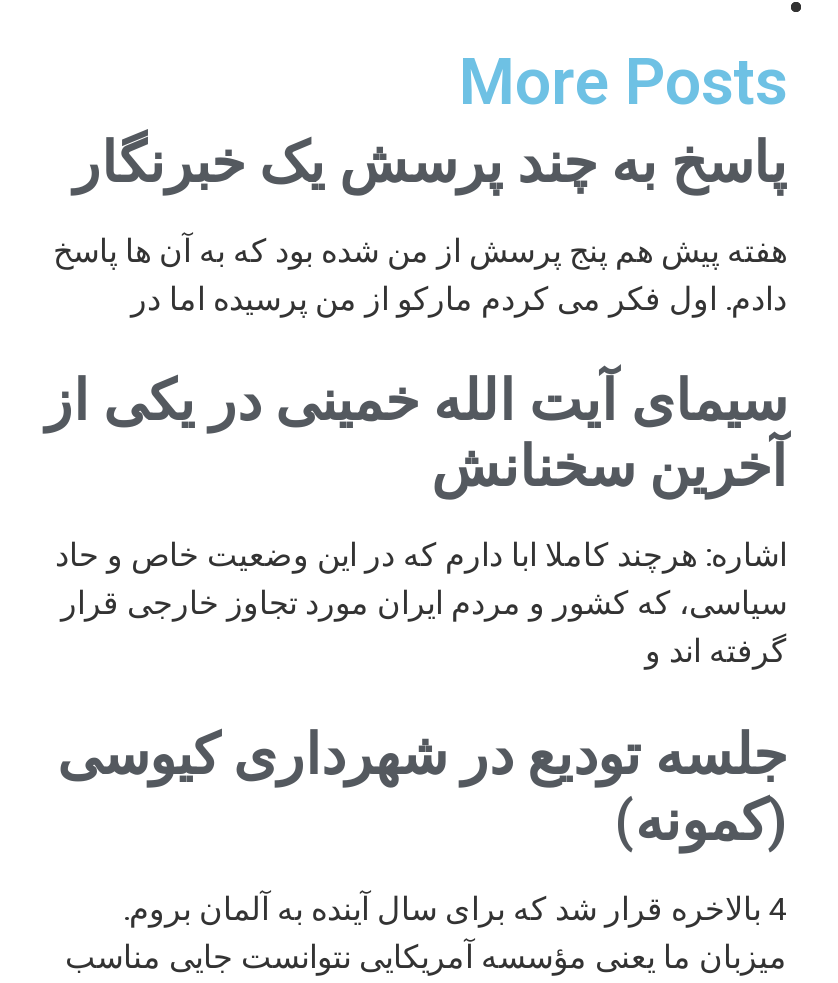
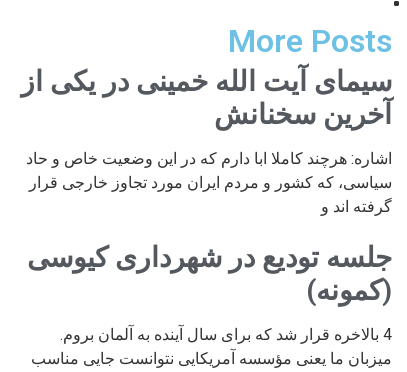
- پاسخ به چند پرسش یک خبرنگار
- هفته پیش هم پنج پرسش از من شده بود که به آن ها پاسخ
- دادم. اول فکر می کردم مارکو از من پرسیده اما در
